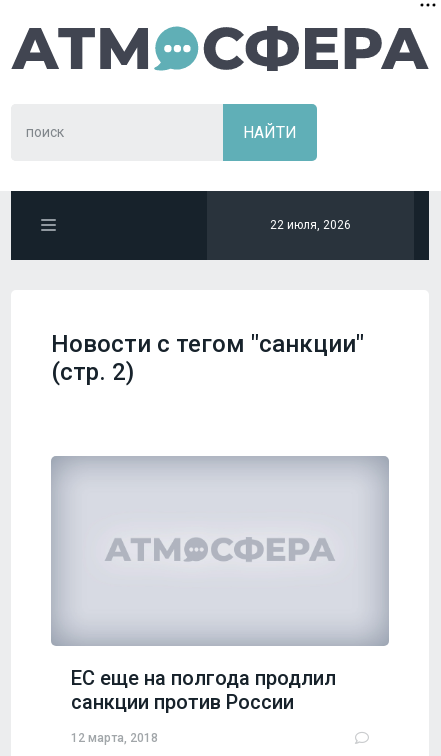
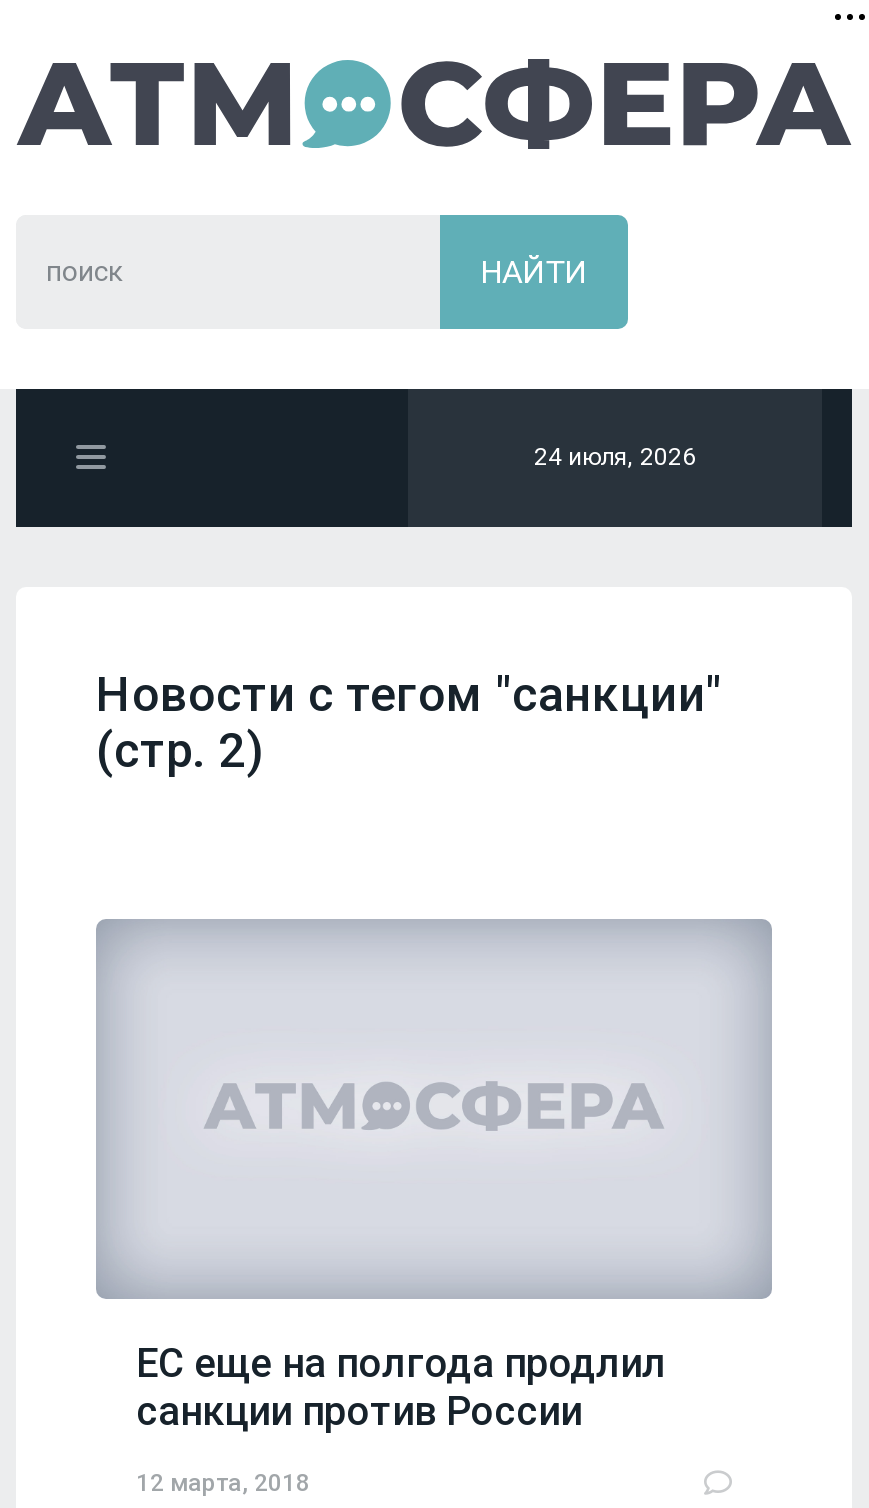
- 22 июля, 2026
+ 24 июля, 2026
